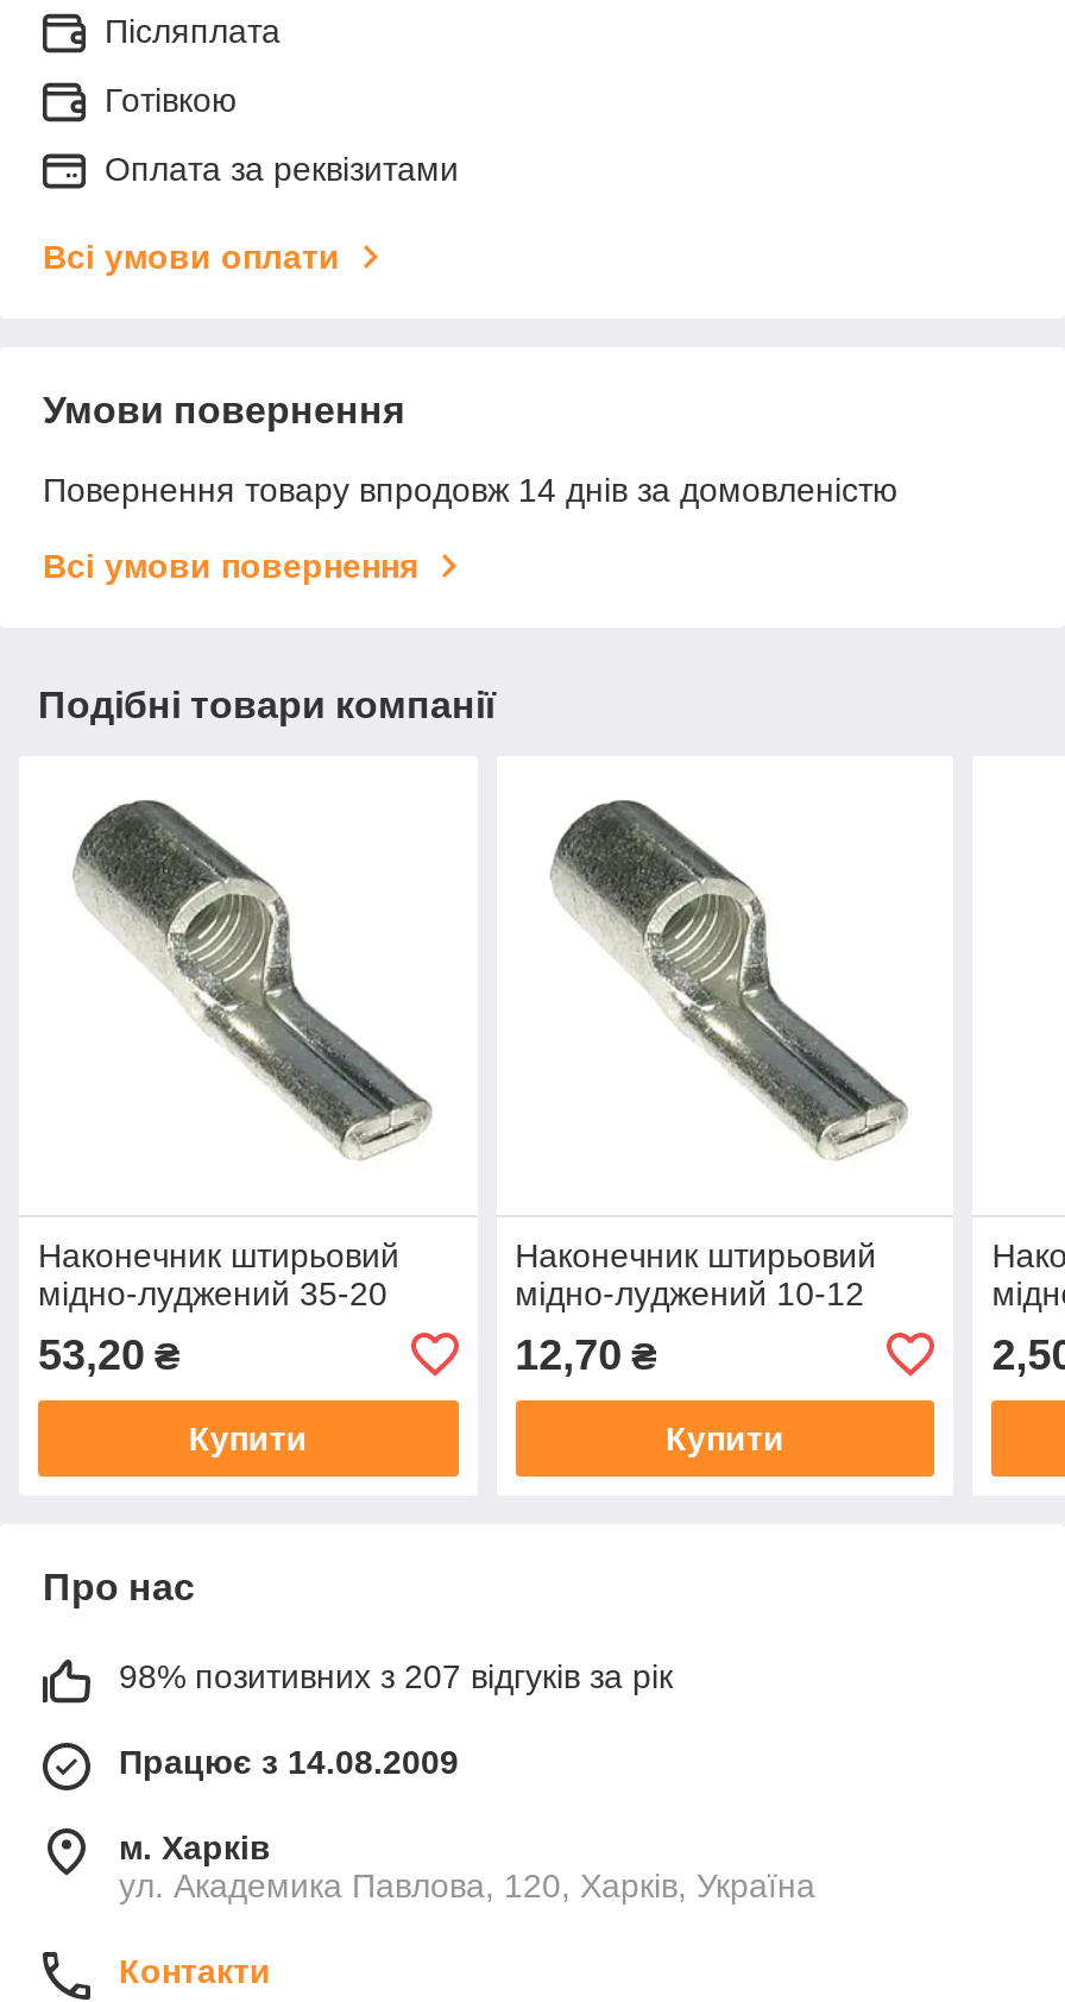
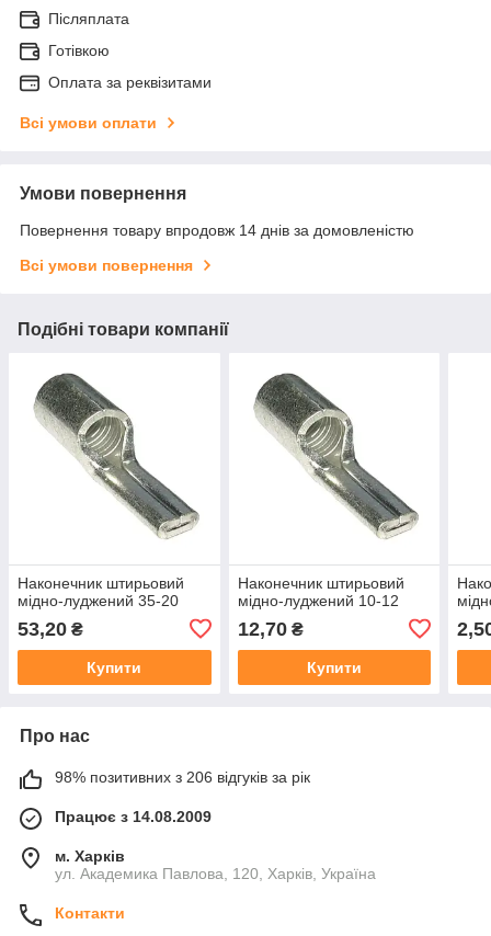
- 98% позитивних з 207 відгуків за рік
+ 98% позитивних з 206 відгуків за рік
